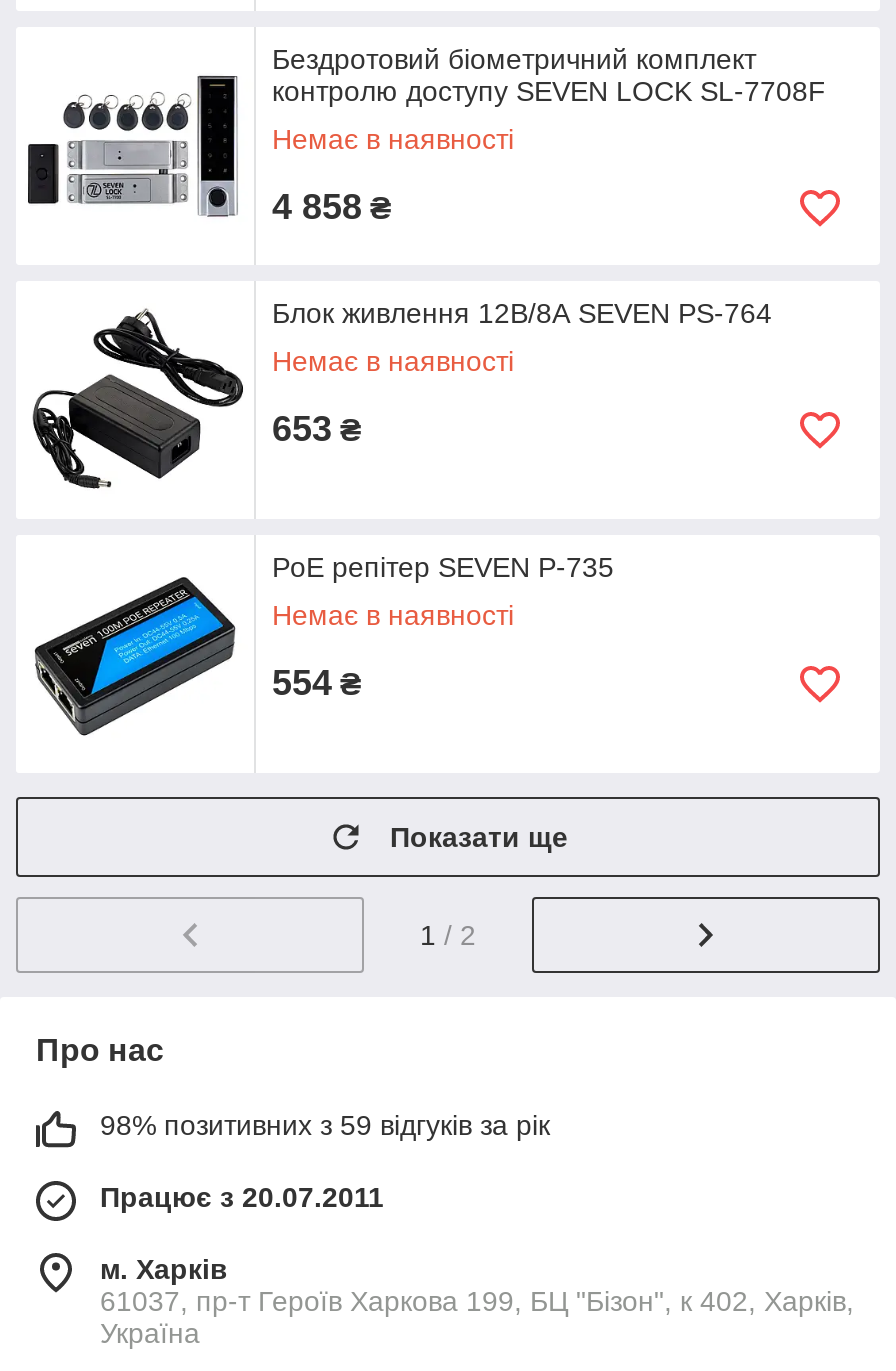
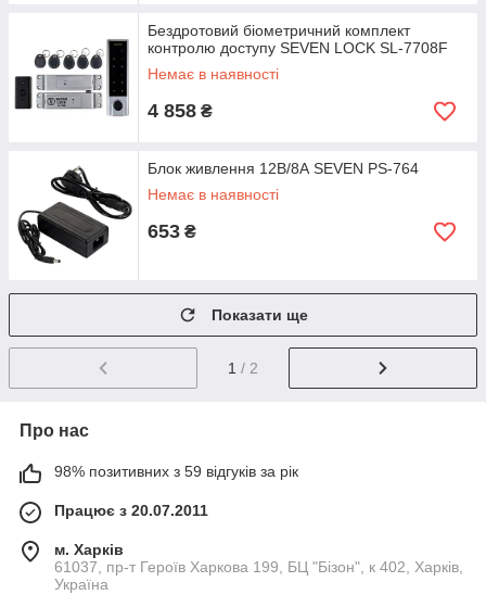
- [image]
- PoE репітер SEVEN P-735
- Немає в наявності
- 554 ₴
